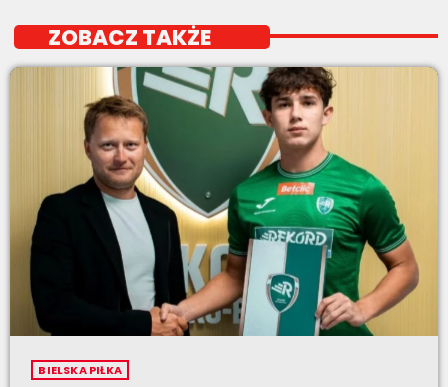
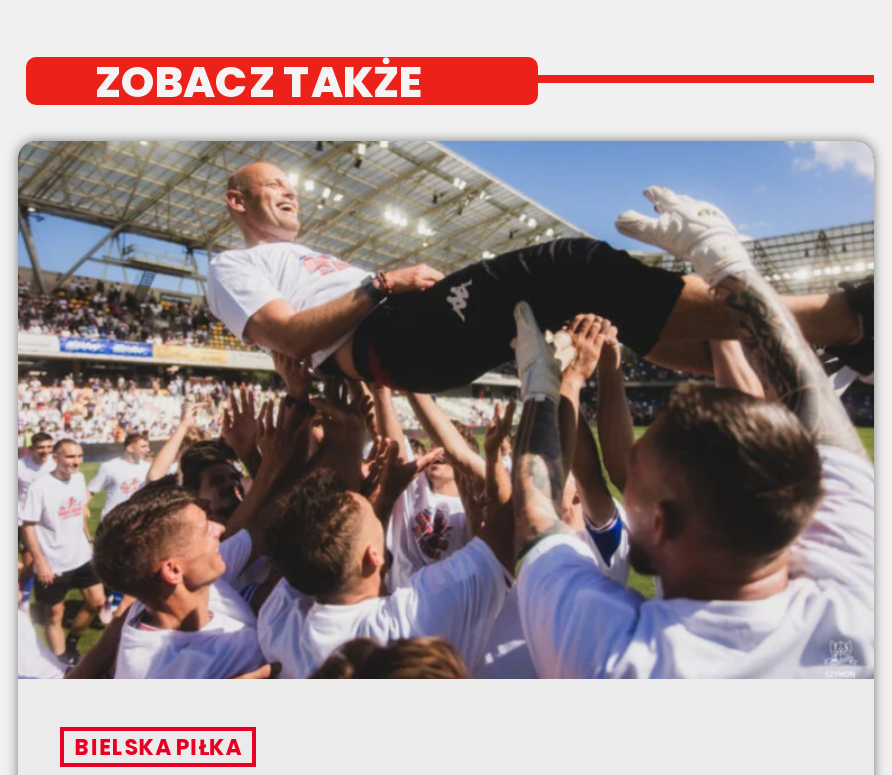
- [image]
+ [image]
